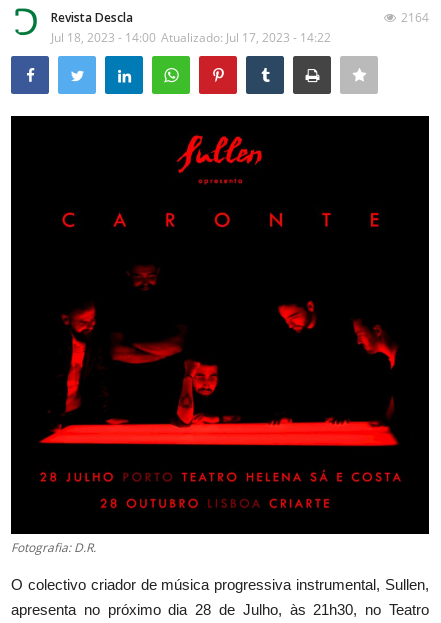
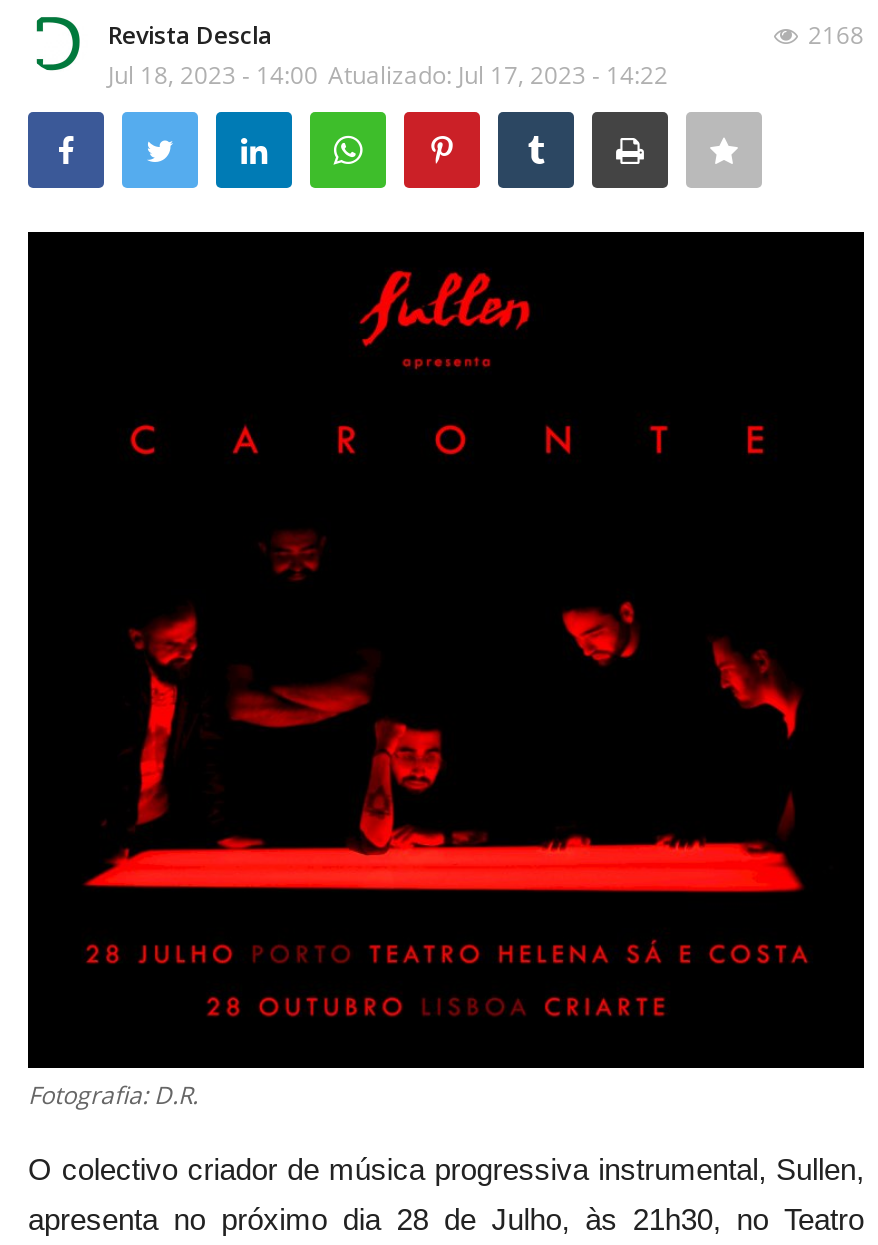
- 2164
+ 2168
